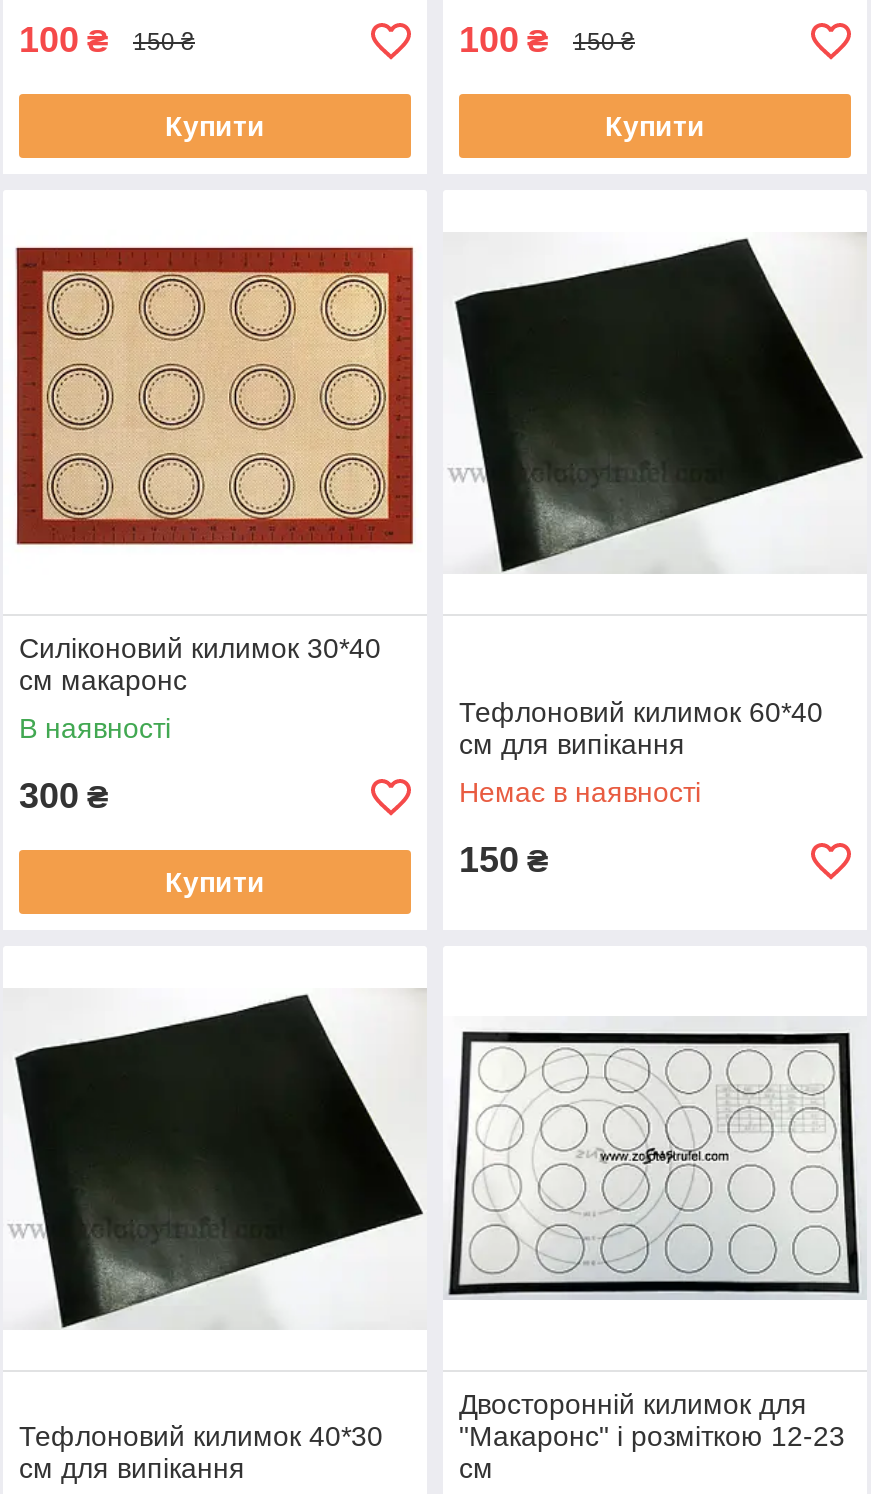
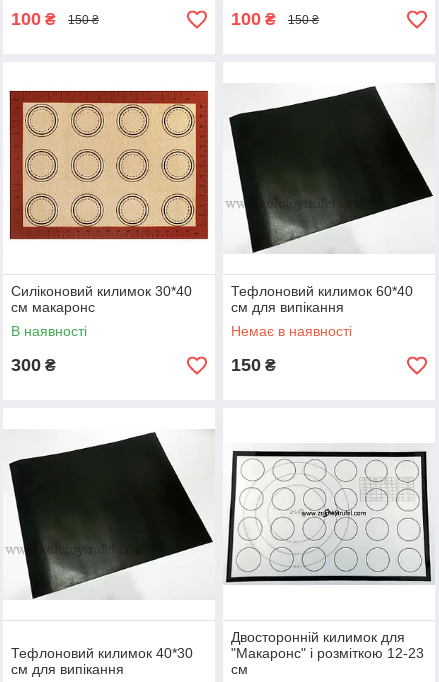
- Купити

- Купити

- Купити
